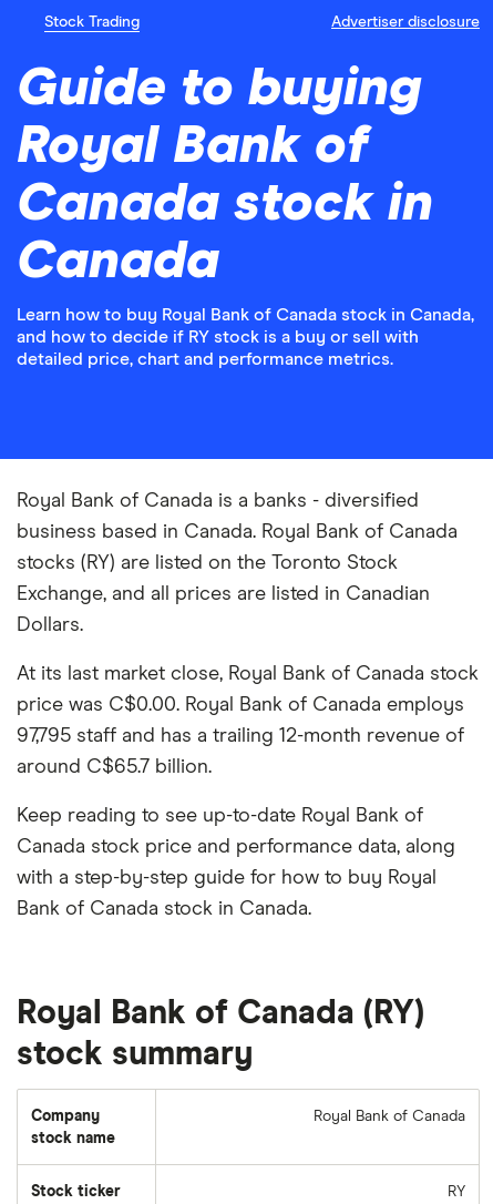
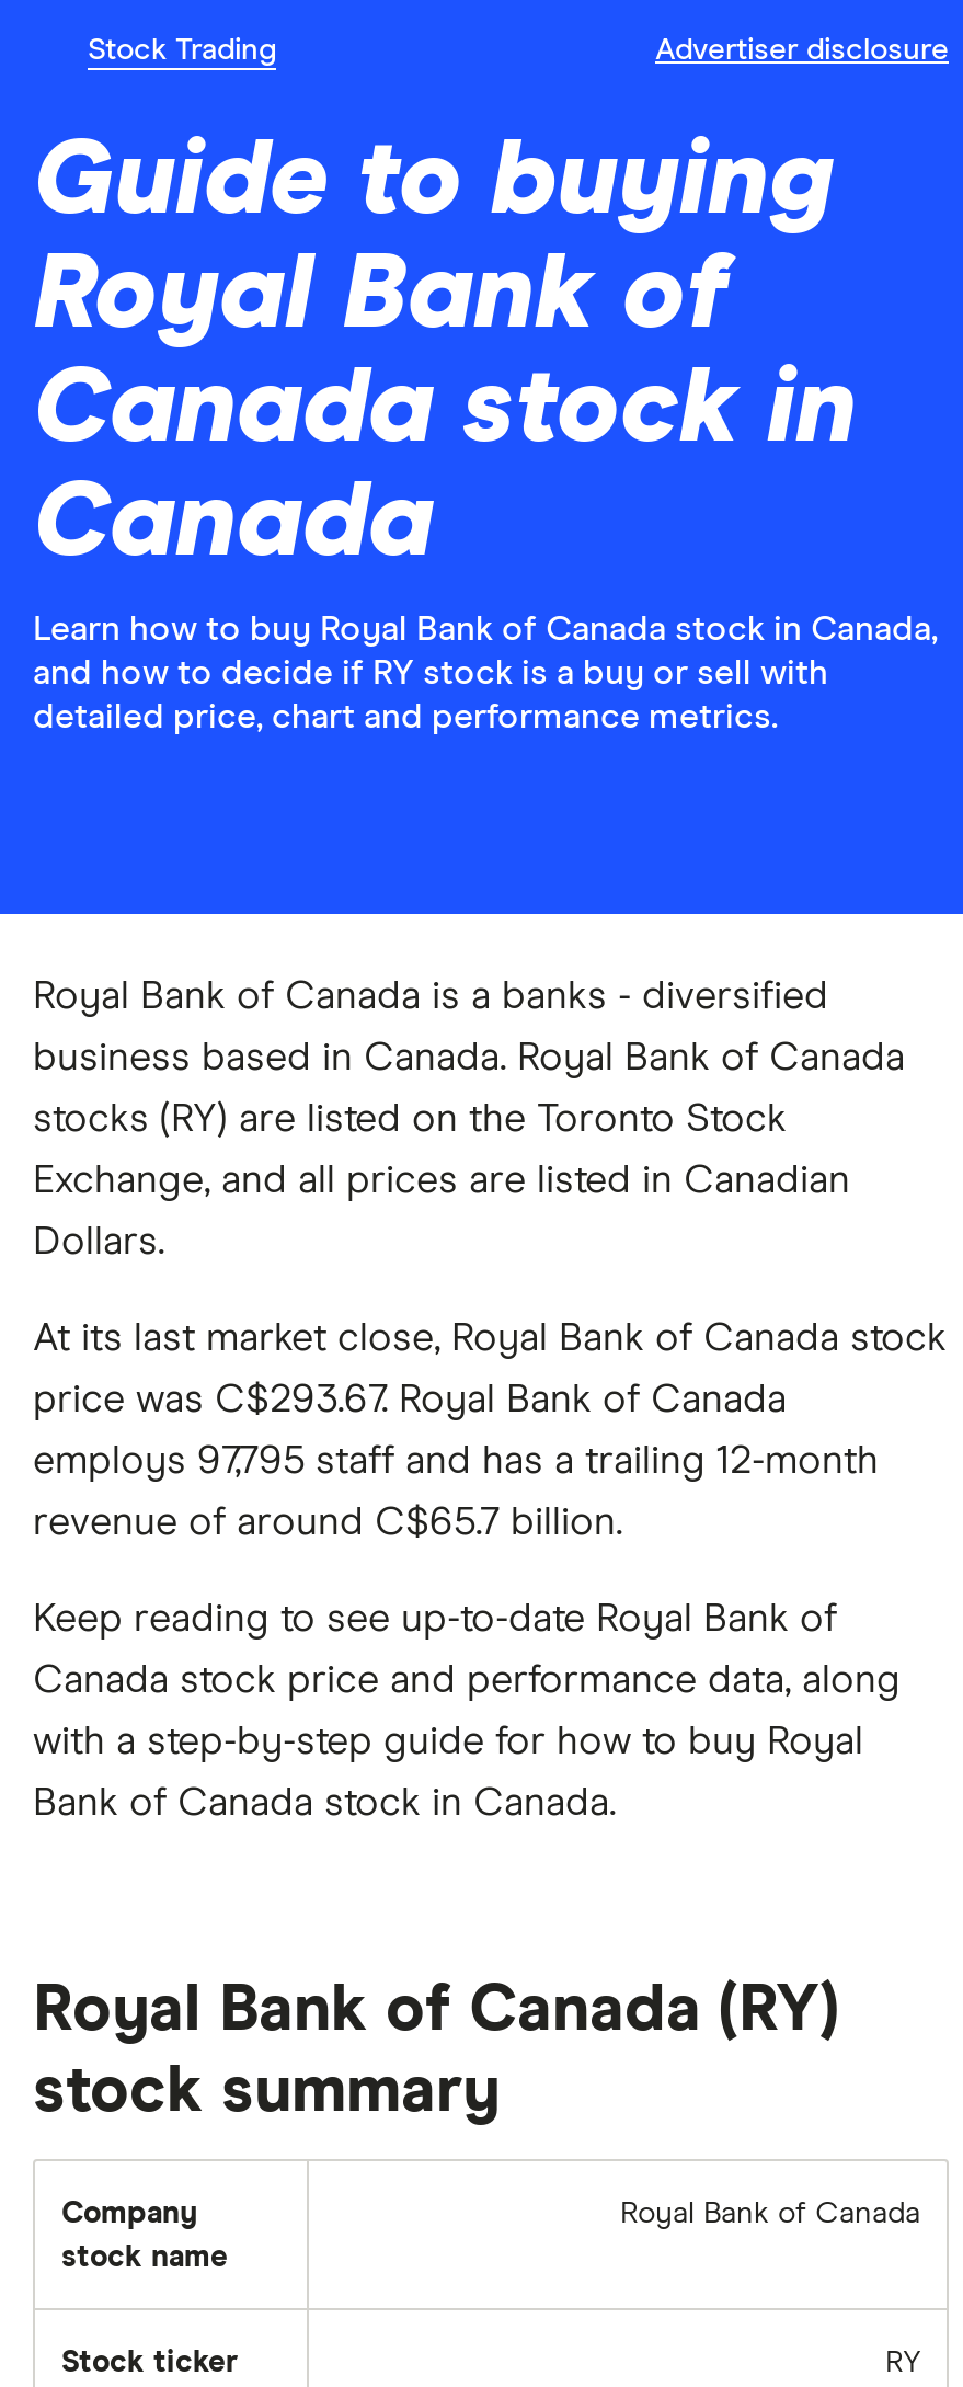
- price was C$0.00. Royal Bank of Canada employs
+ price was C$293.67. Royal Bank of Canada

- 97,795 staff and has a trailing 12-month revenue of
+ employs 97,795 staff and has a trailing 12-month

- around C$65.7 billion.
+ revenue of around C$65.7 billion.
